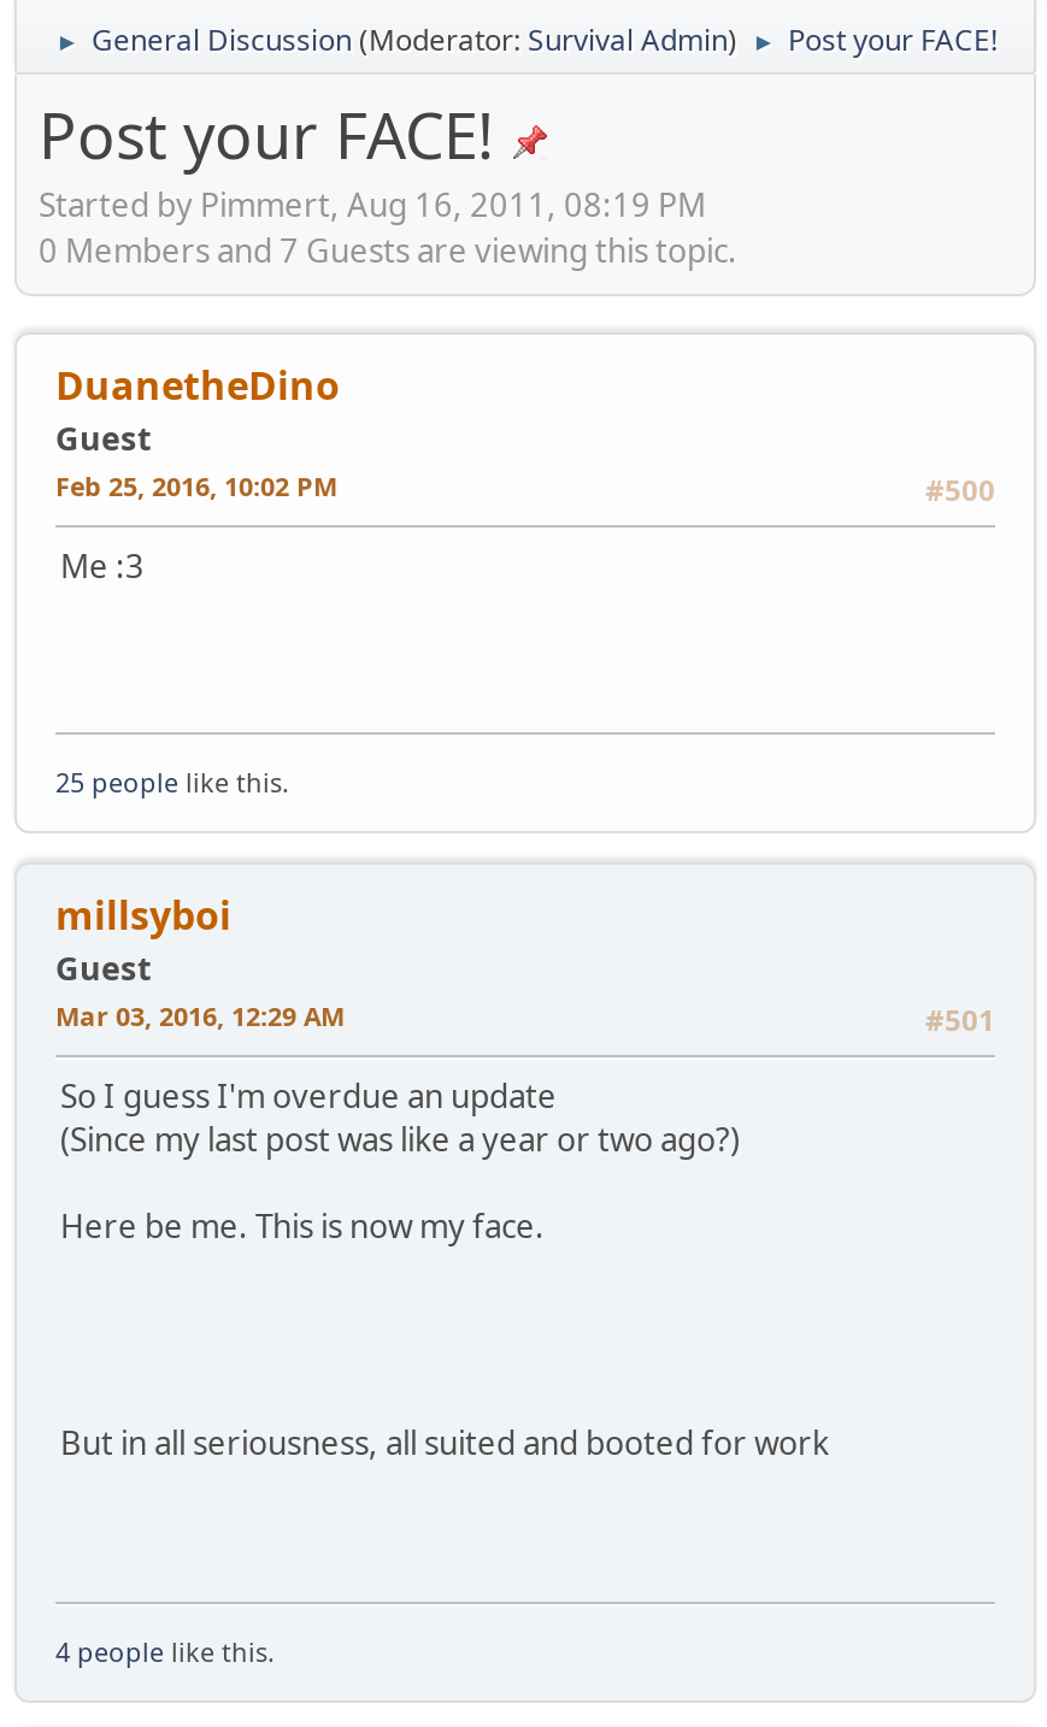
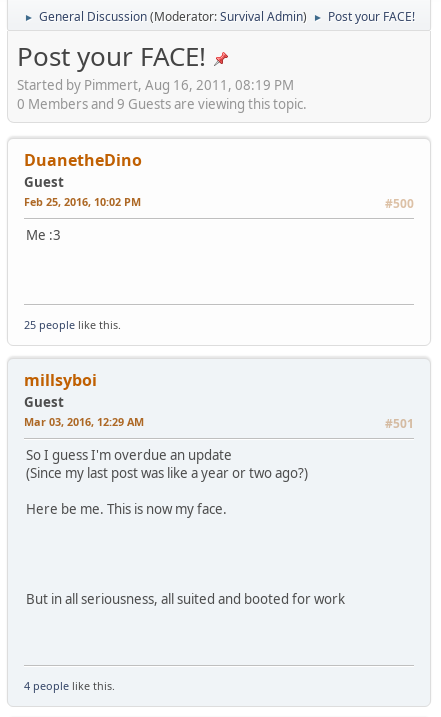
- 0 Members and 7 Guests are viewing this topic.
+ 0 Members and 9 Guests are viewing this topic.
